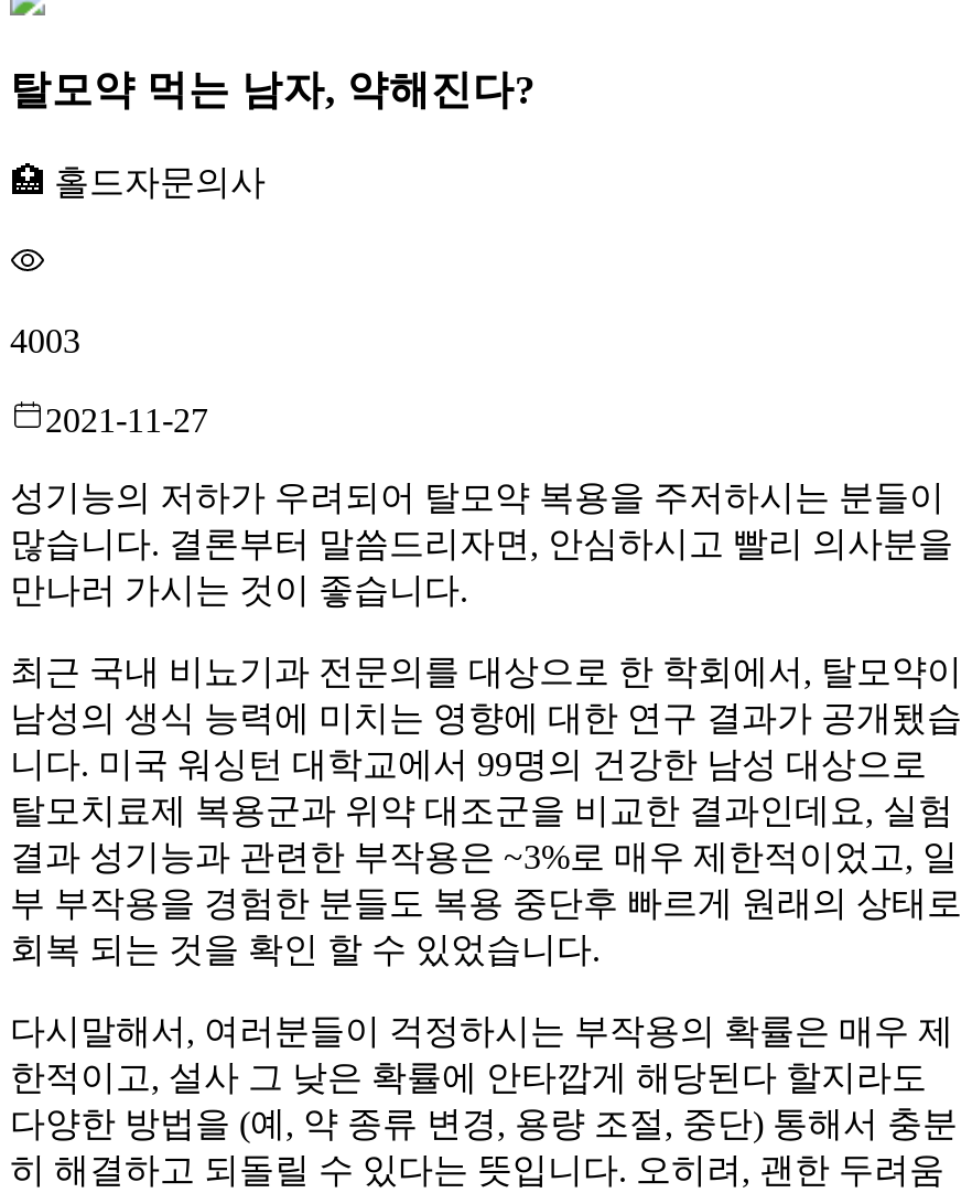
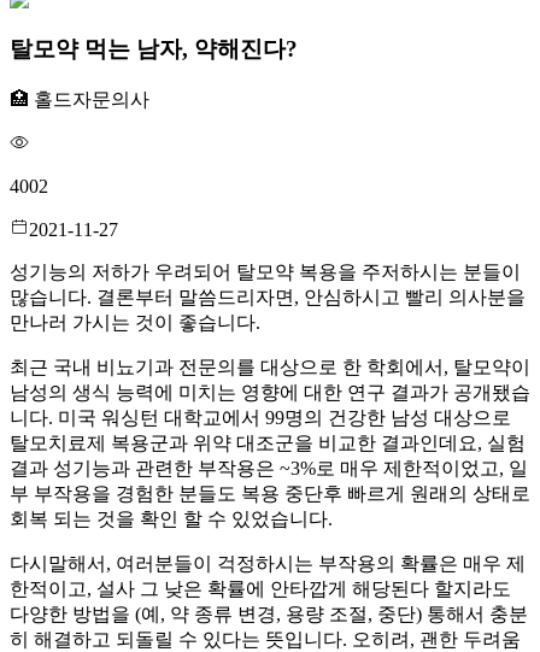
- 4003
+ 4002
